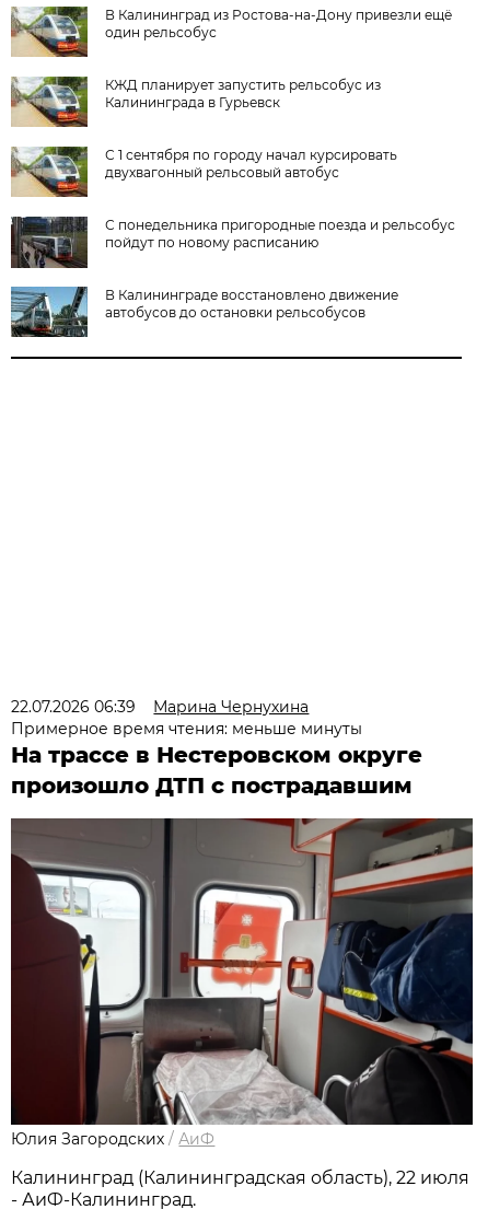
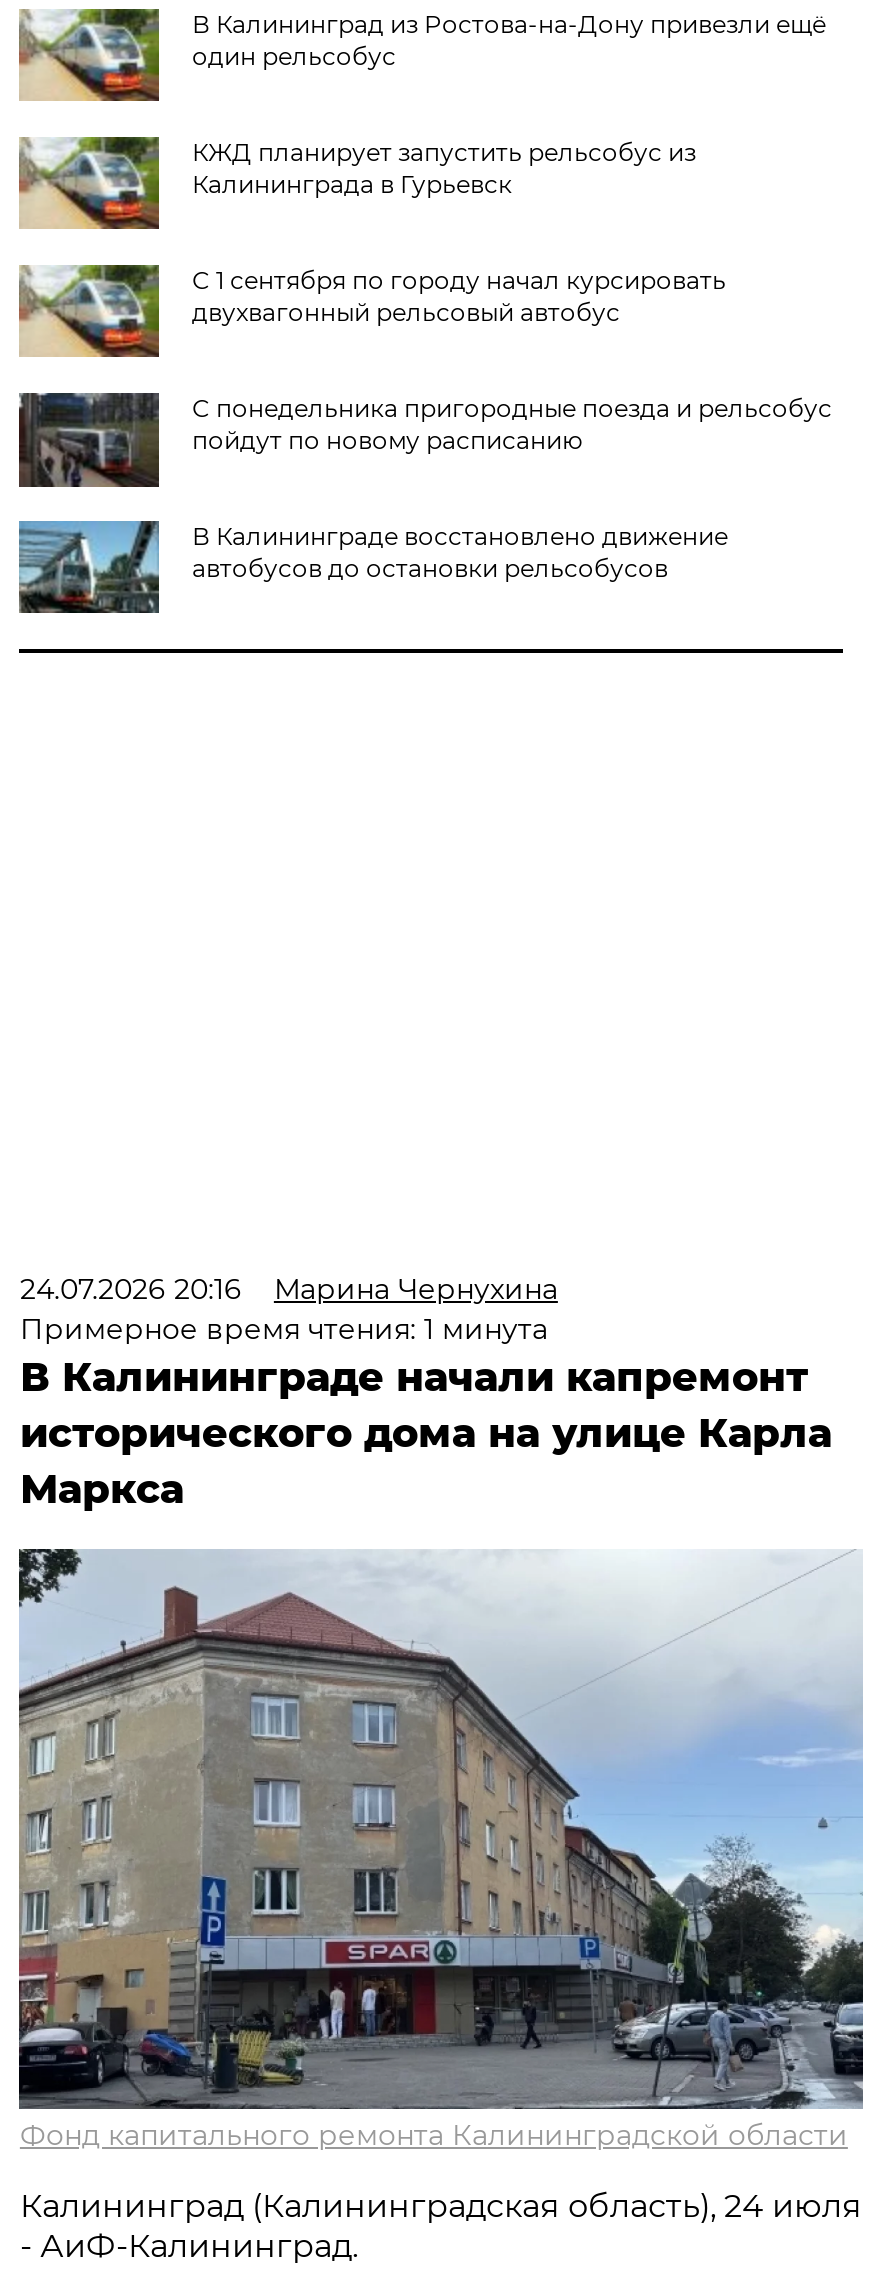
- 22.07.2026 06:39 Марина Чернухина
+ 24.07.2026 20:16 Марина Чернухина

- Примерное время чтения: меньше минуты
- На трассе в Нестеровском округе
- произошло ДТП с пострадавшим
+ Примерное время чтения: 1 минута
+ В Калининграде начали капремонт
+ исторического дома на улице Карла
+ Маркса

- [image]
- Юлия Загородских / АиФ
+ [image]
+ Фонд капитального ремонта Калининградской области

- Калининград (Калининградская область), 22 июля
+ Калининград (Калининградская область), 24 июля
